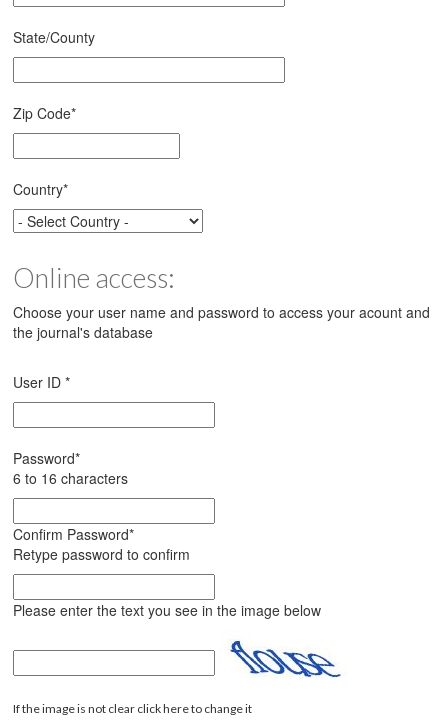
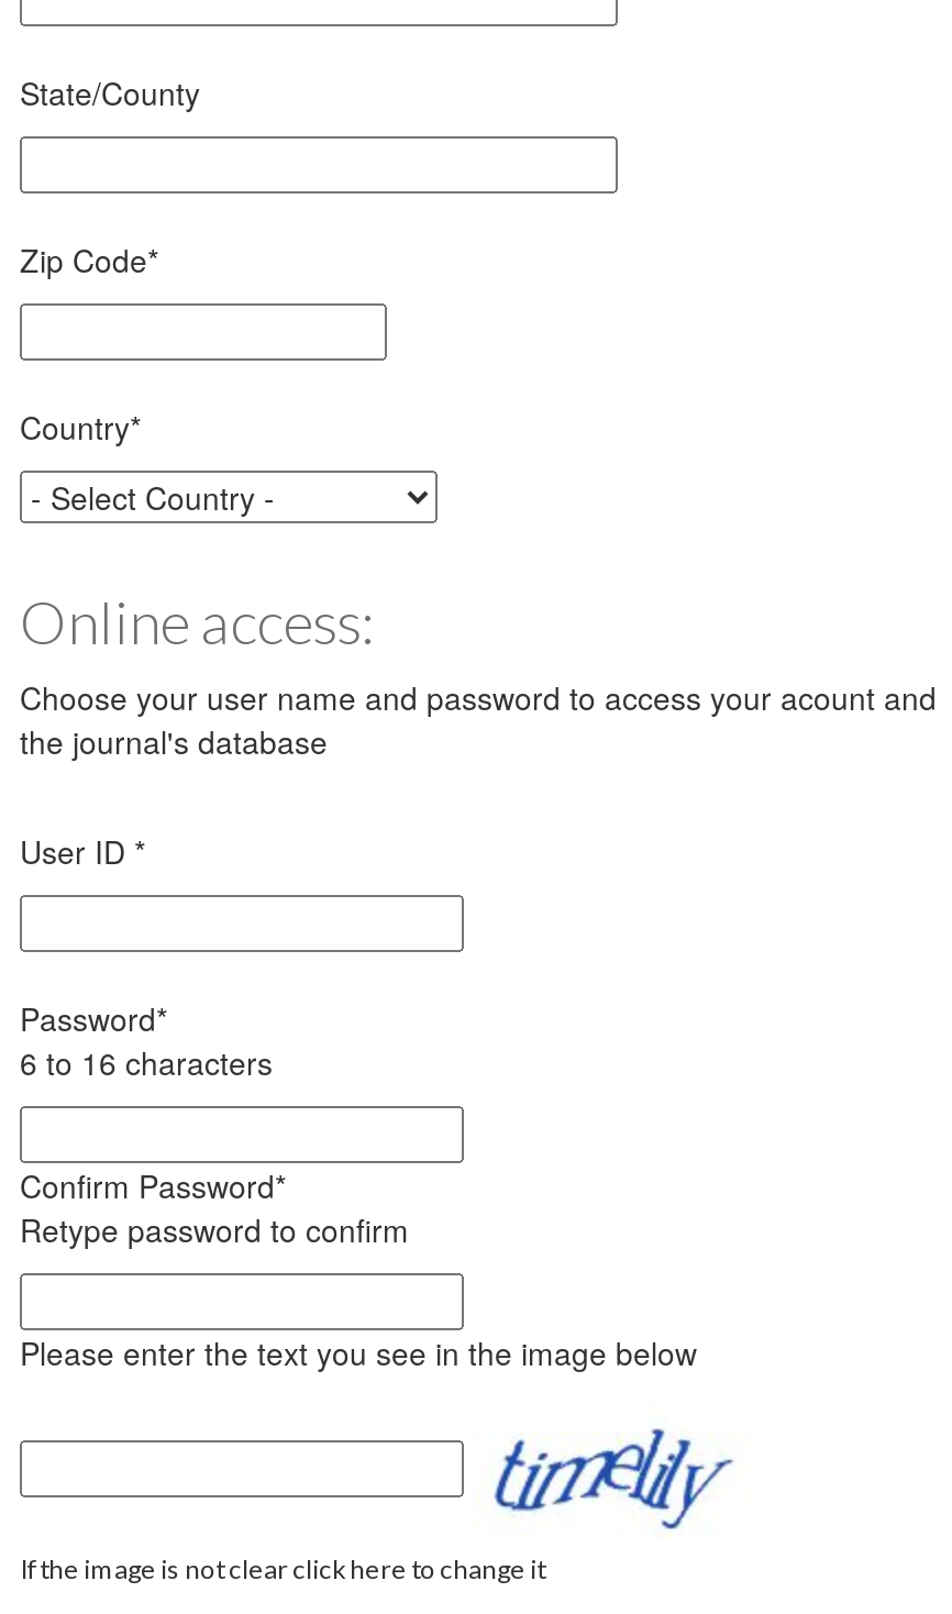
- [image]
+ [image]
